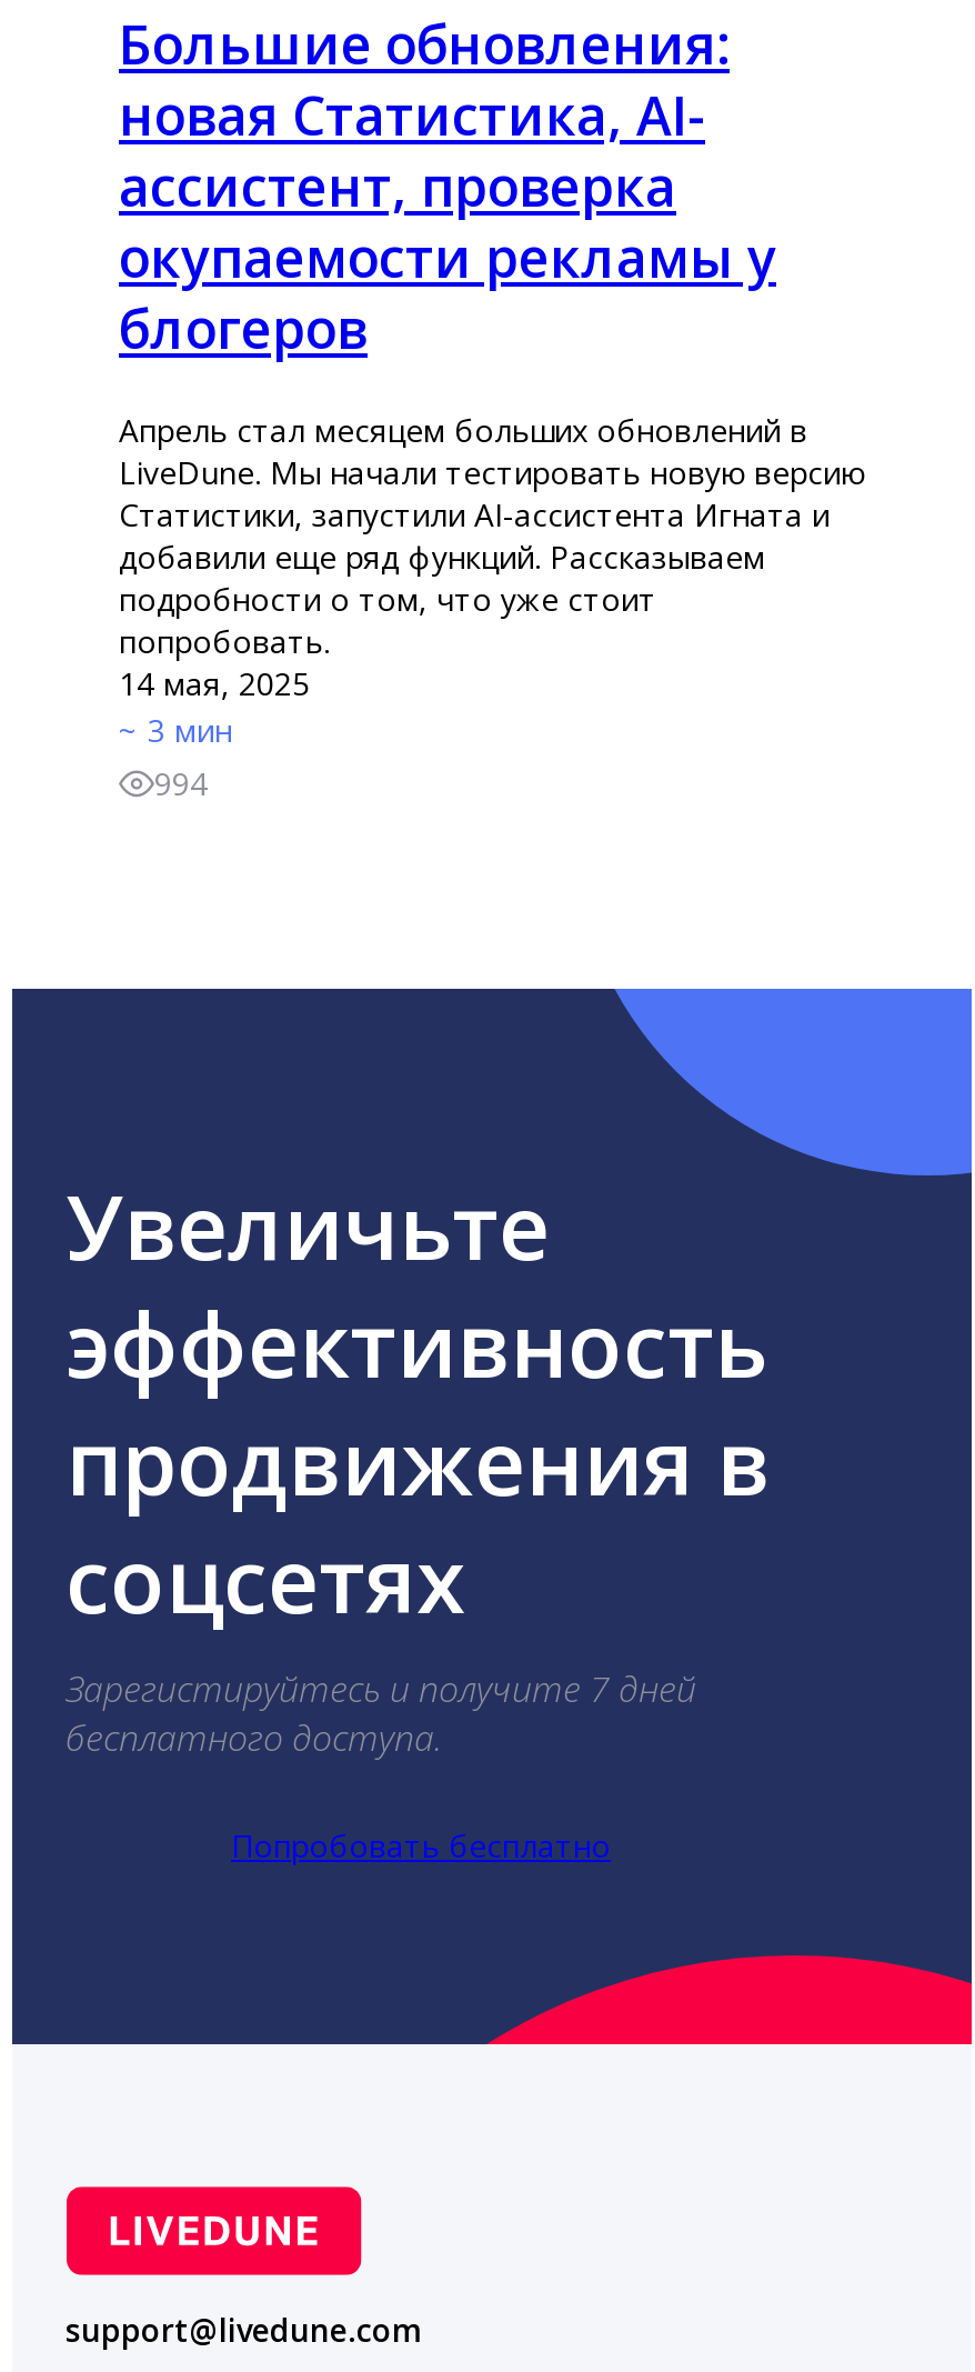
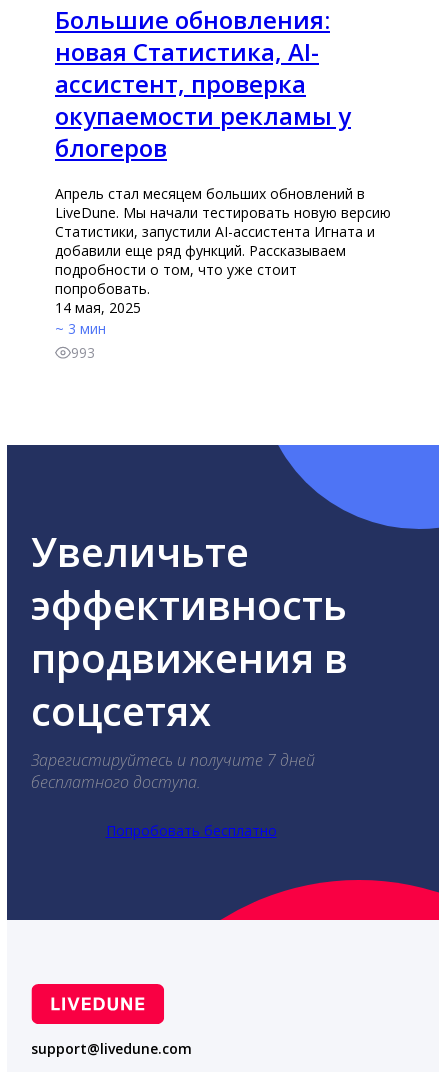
- 994
+ 993
